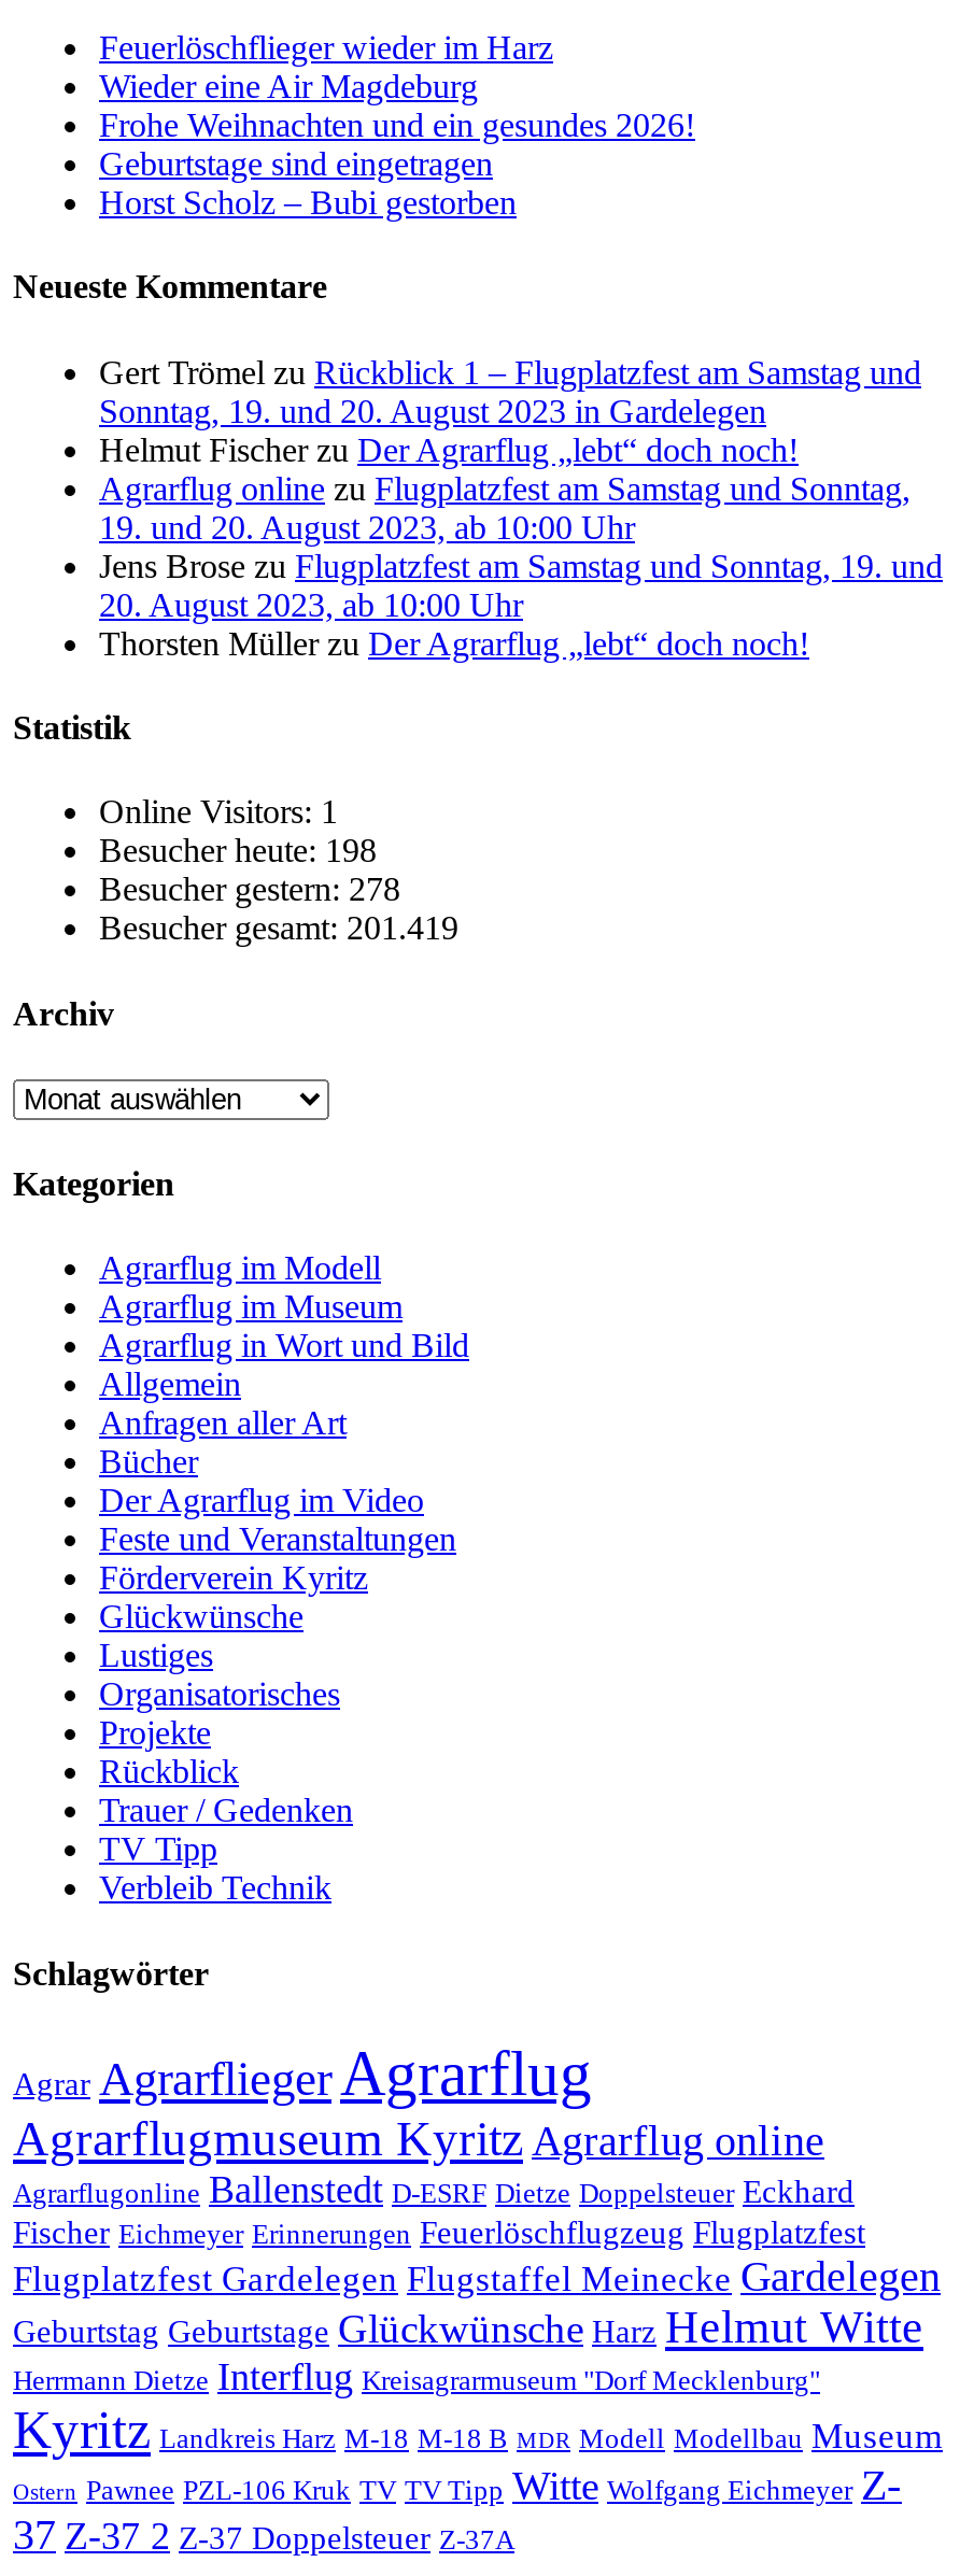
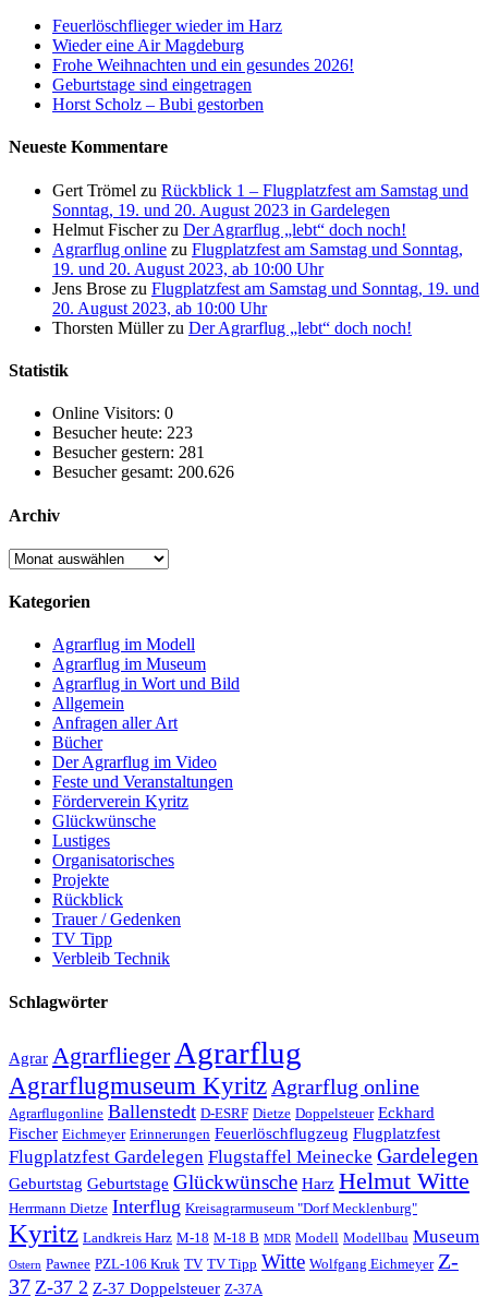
- Online Visitors: 1
+ Online Visitors: 0

- Besucher heute: 198
+ Besucher heute: 223

- Besucher gestern: 278
+ Besucher gestern: 281

- Besucher gesamt: 201.419
+ Besucher gesamt: 200.626
